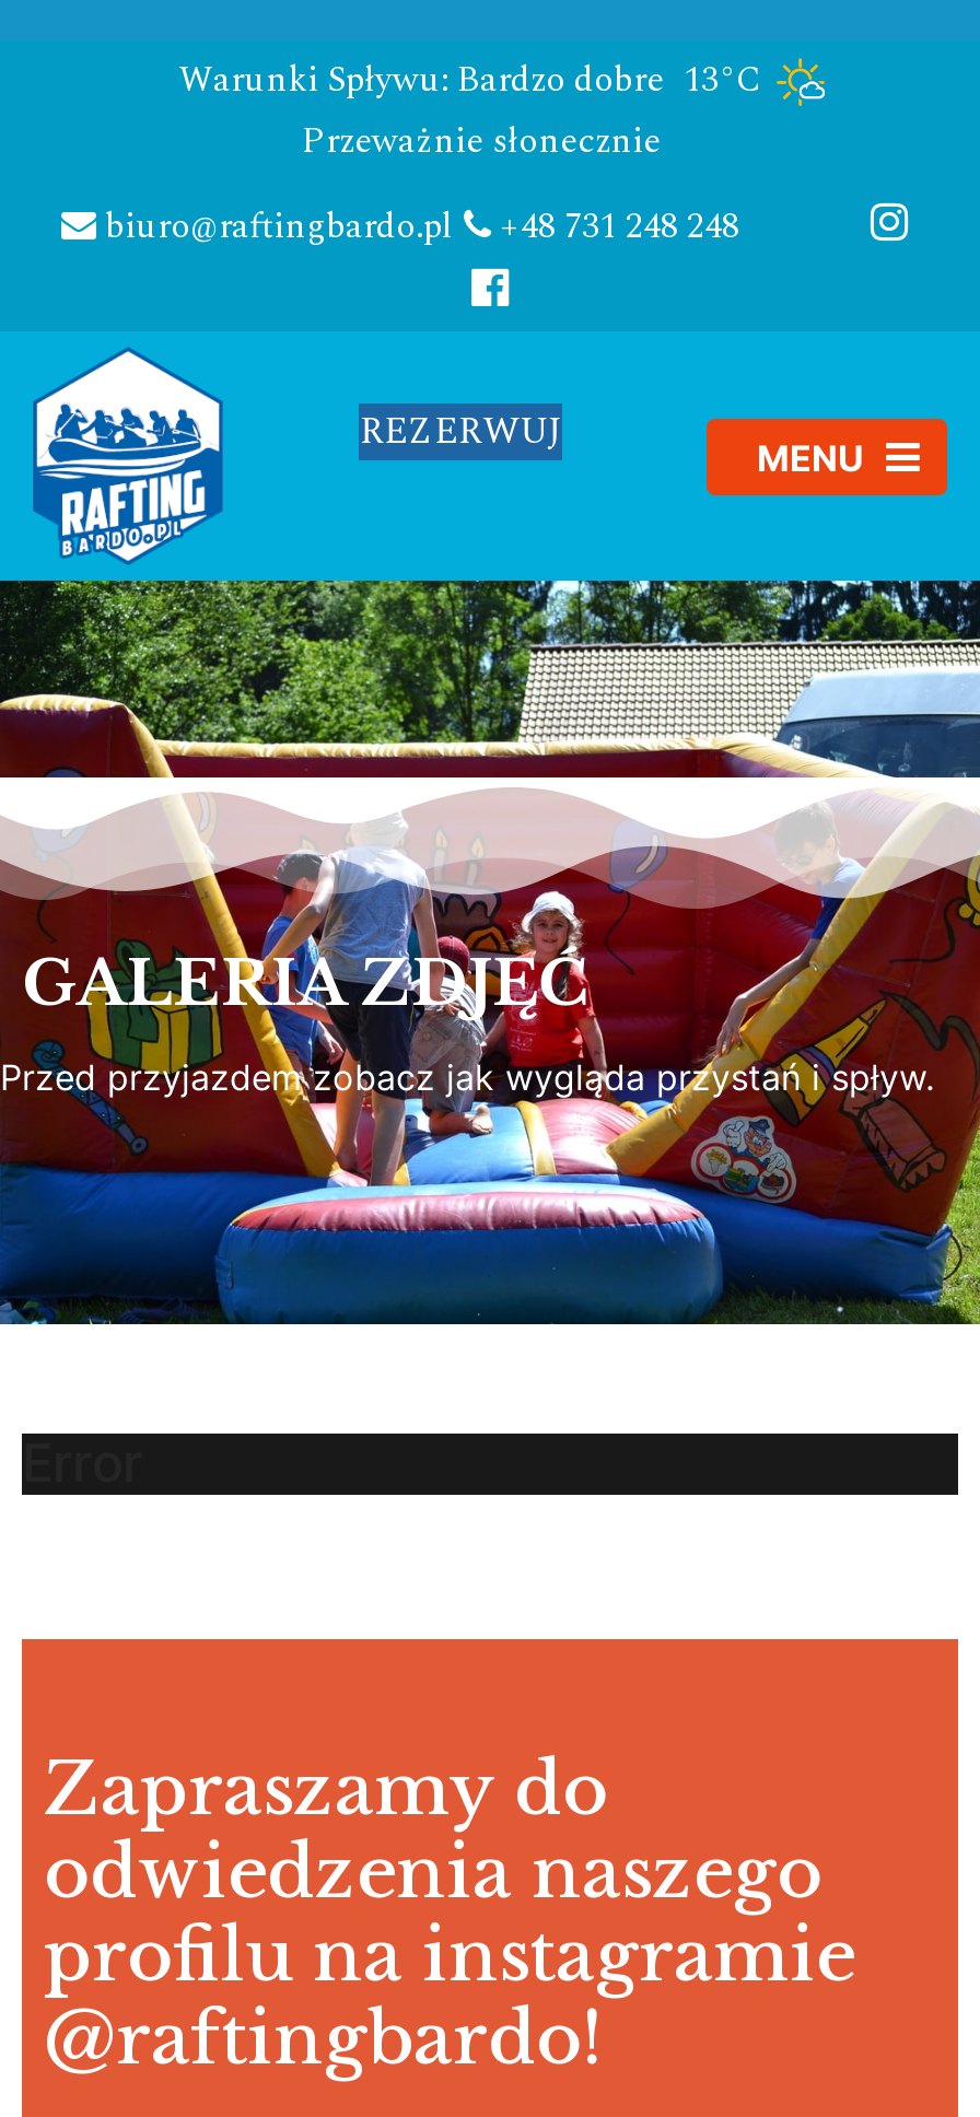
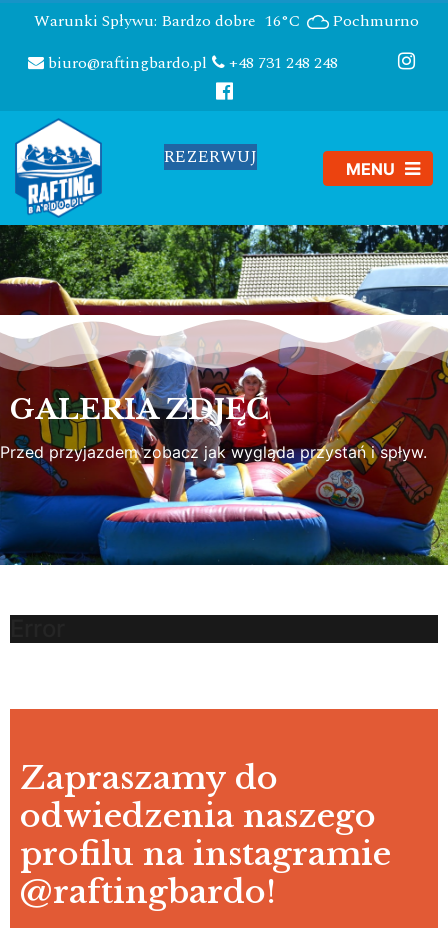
- Warunki Spływu: Bardzo dobre 13°C
- Przeważnie słonecznie
+ Warunki Spływu: Bardzo dobre 16°C
+ Pochmurno
